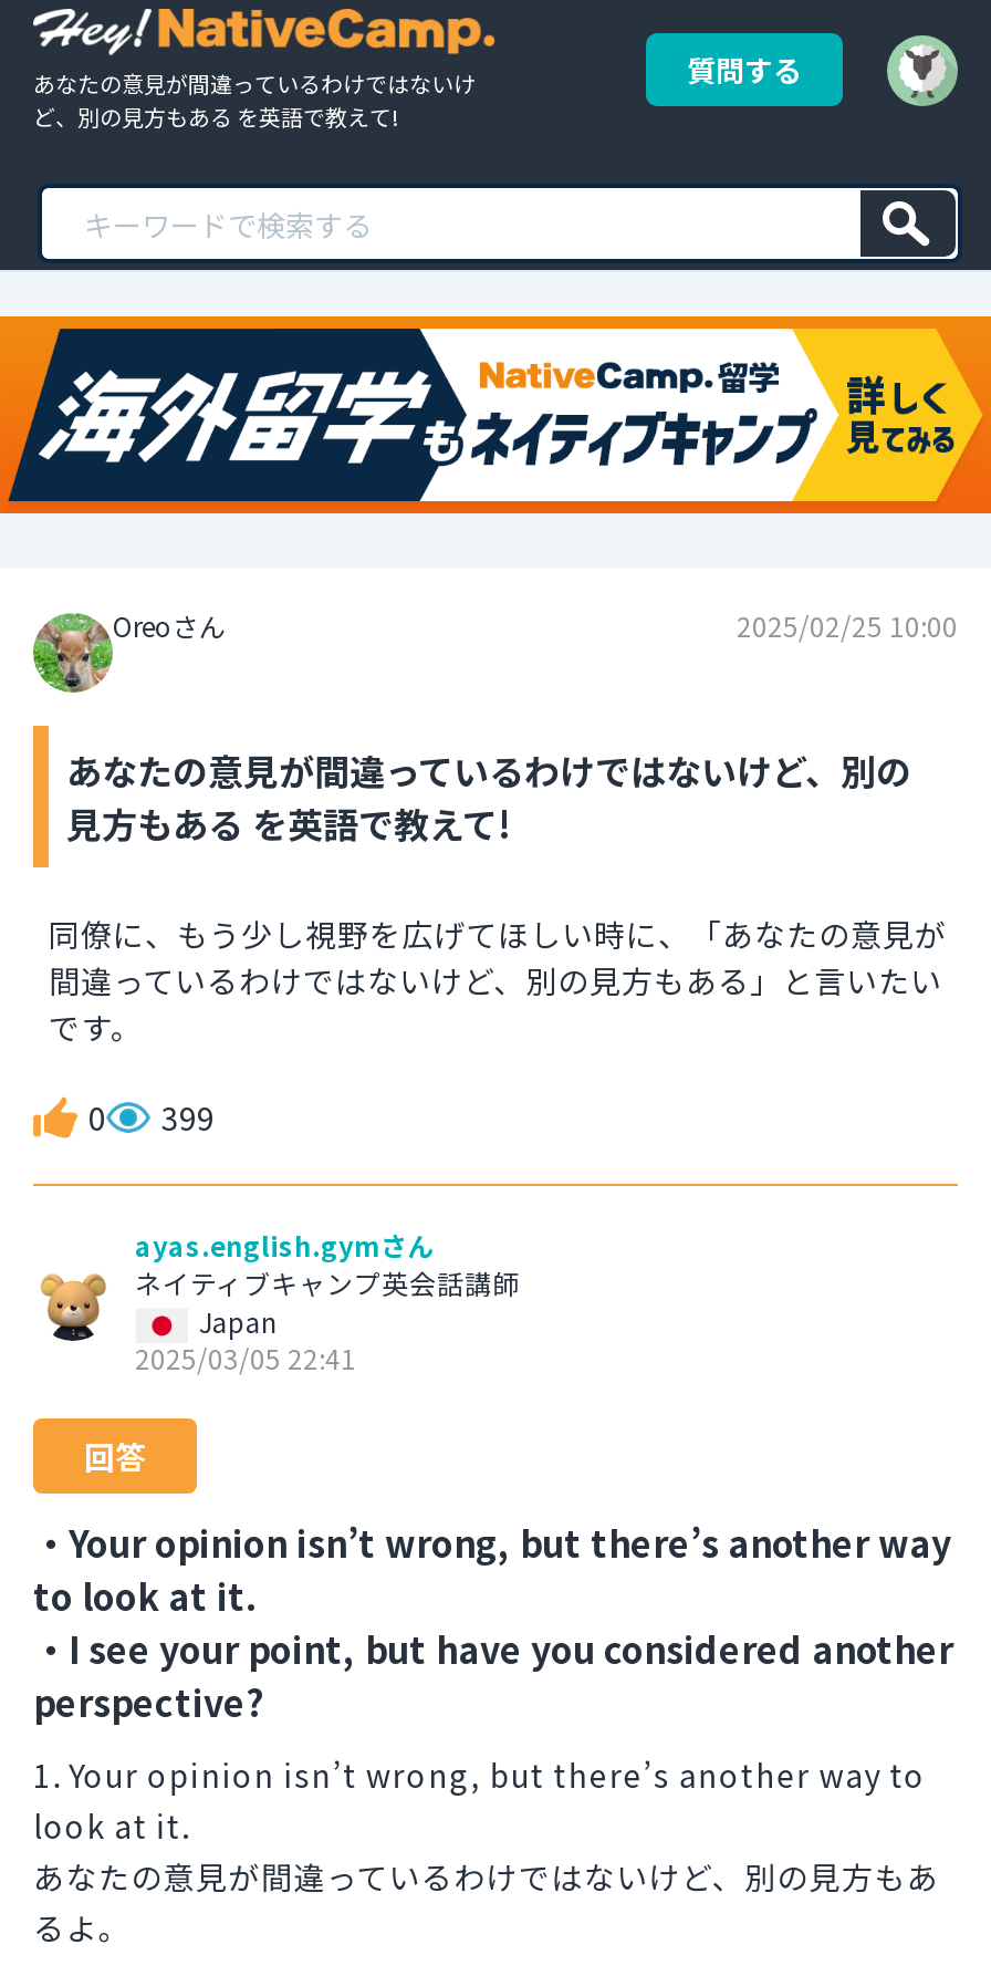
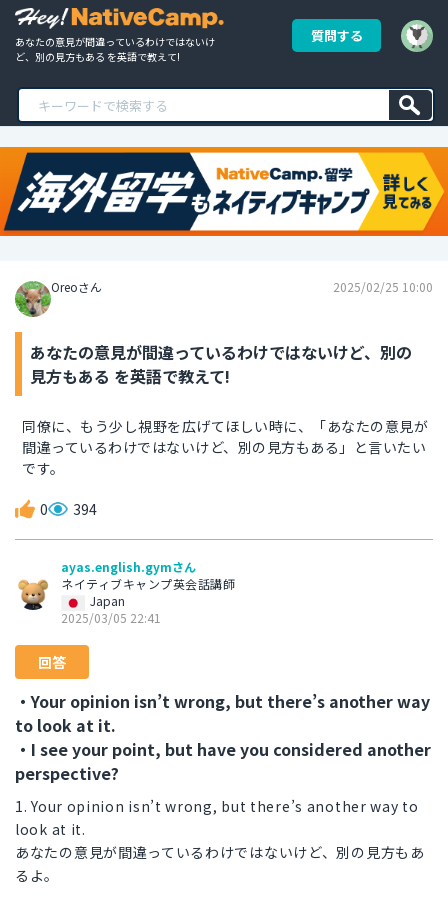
- 0 399
+ 0 394
